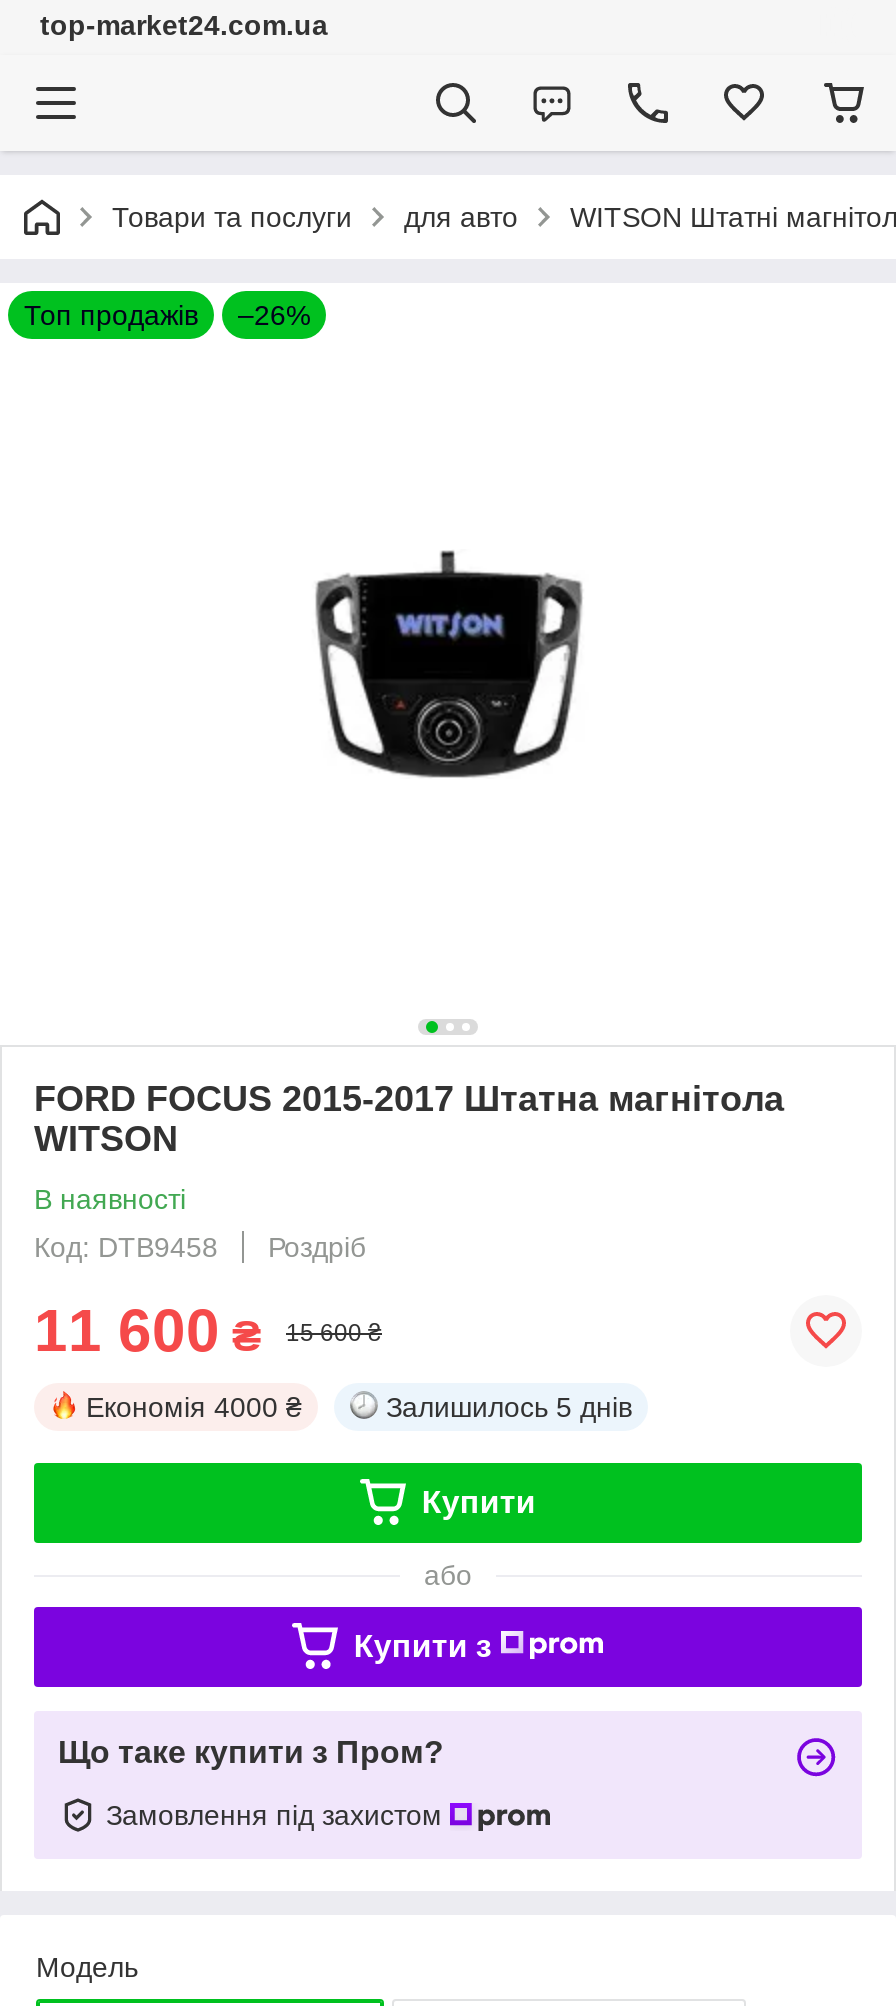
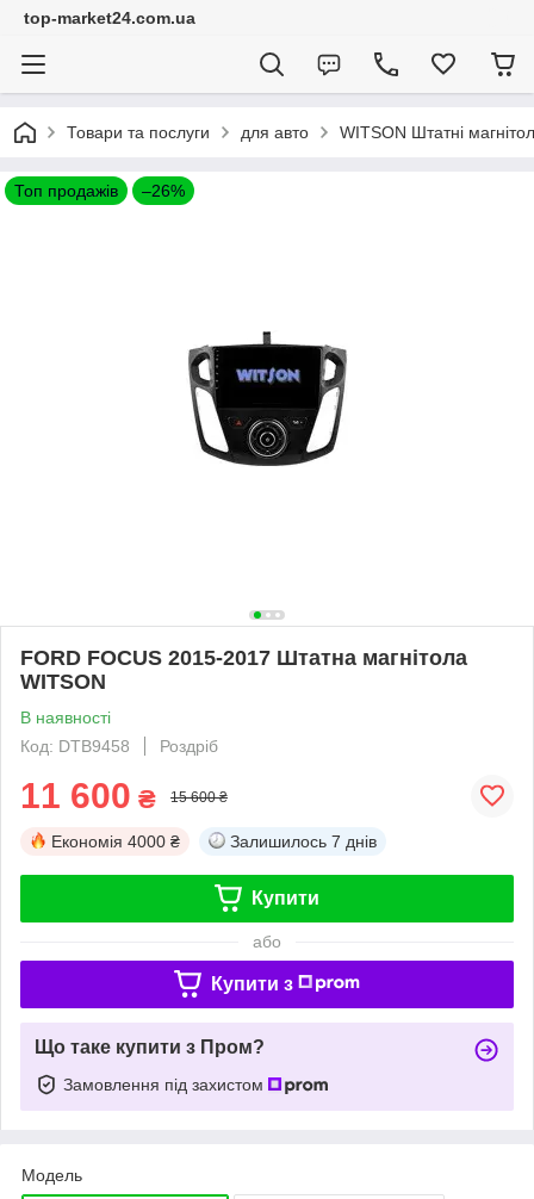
- Залишилось 5 днів
+ Залишилось 7 днів
